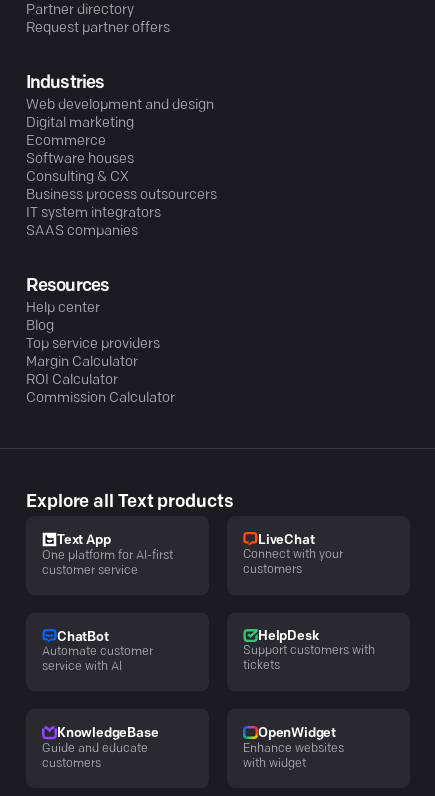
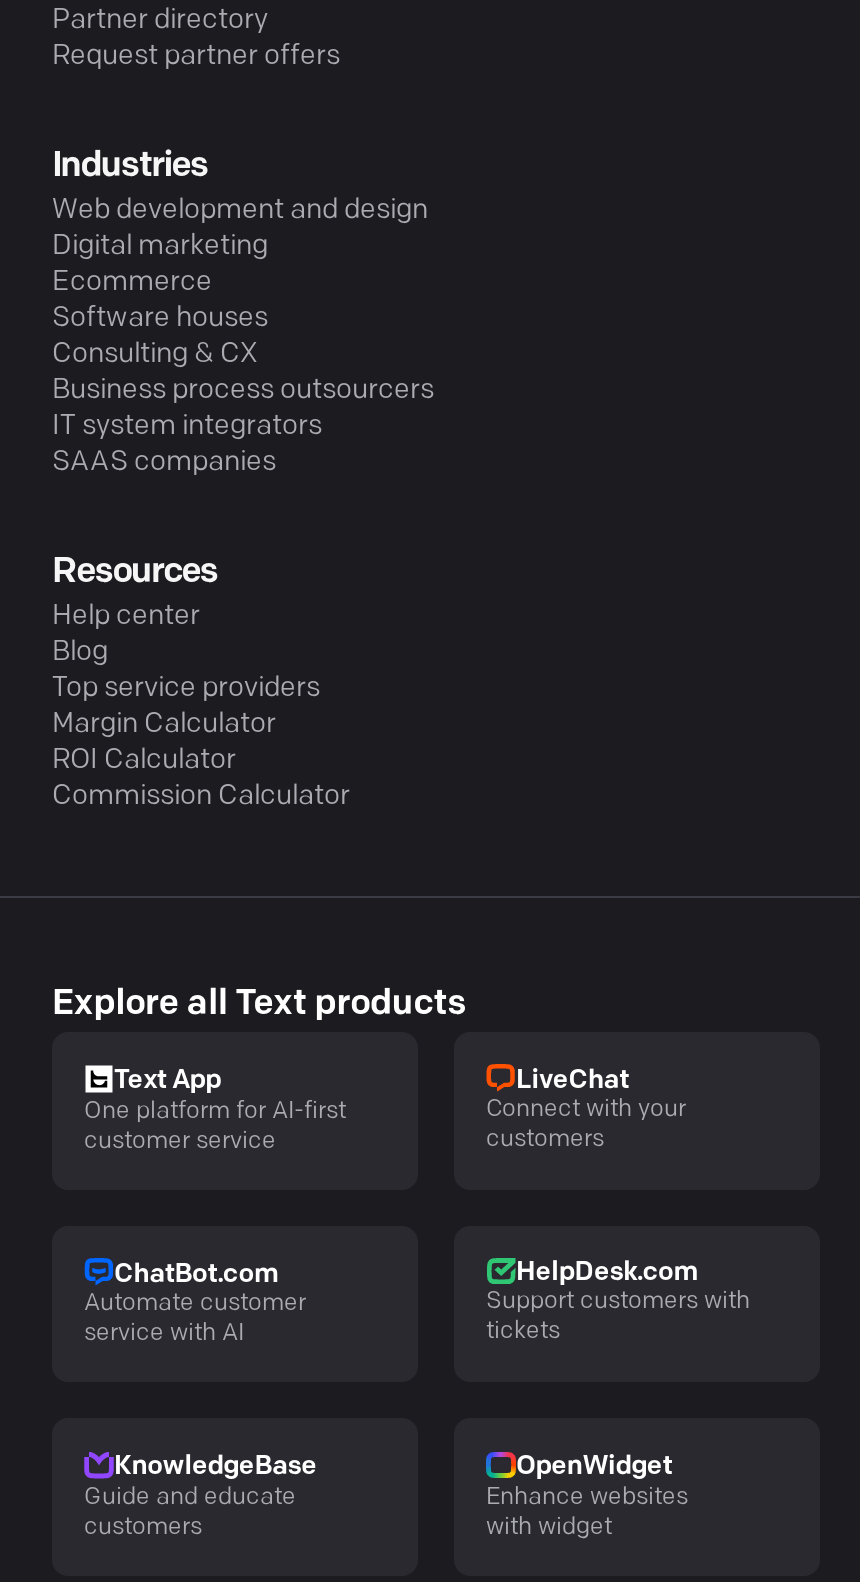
- ChatBot
+ ChatBot.com

- HelpDesk
+ HelpDesk.com
